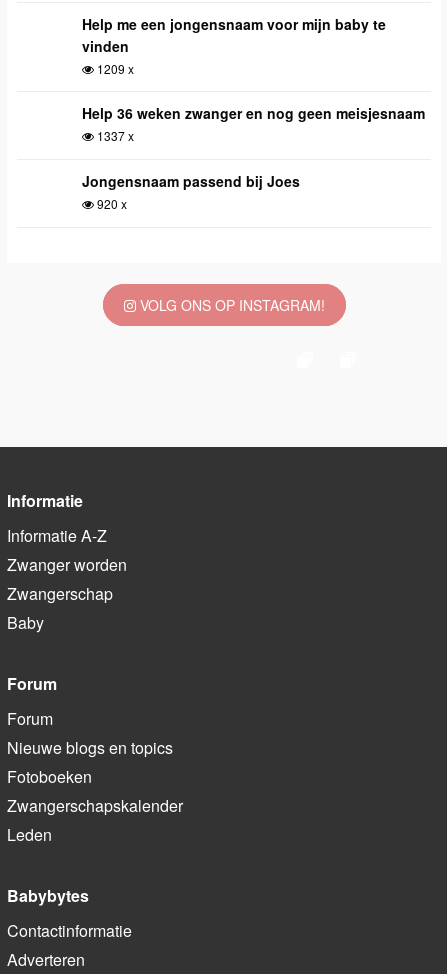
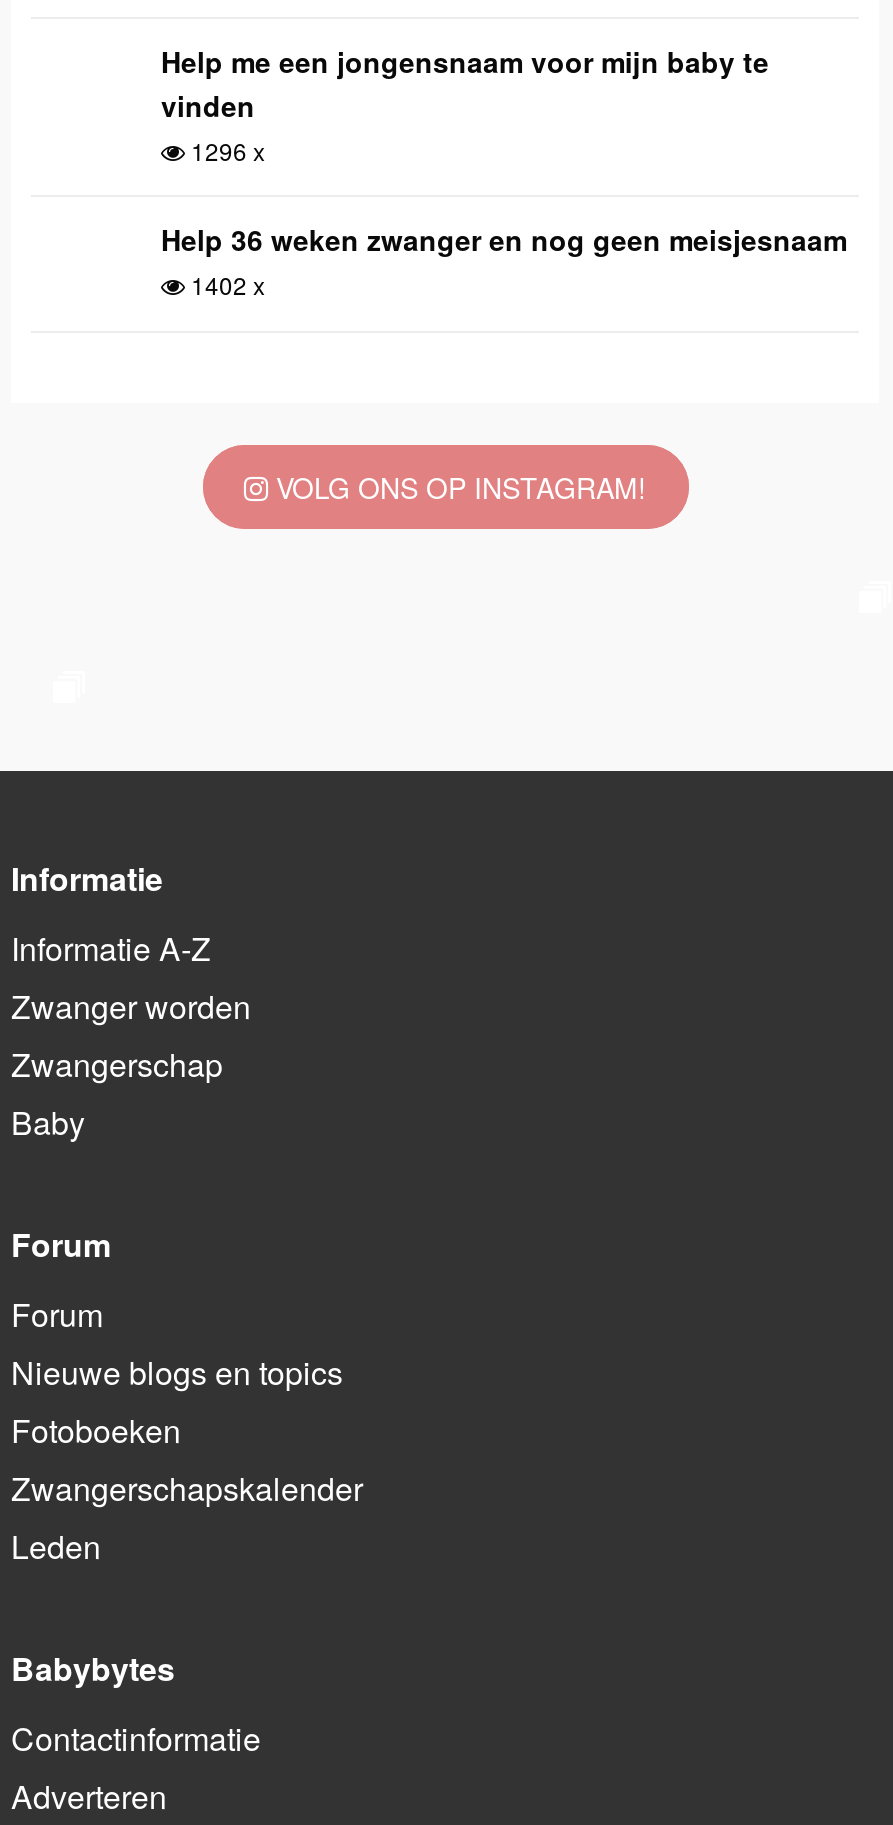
- 1209 x
+ 1296 x

- 1337 x
- Jongensnaam passend bij Joes
- 920 x
+ 1402 x
